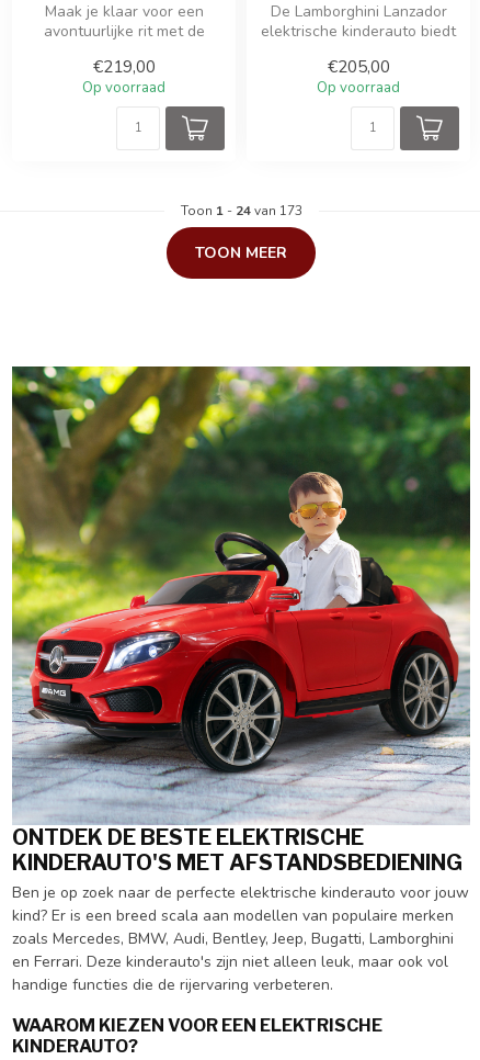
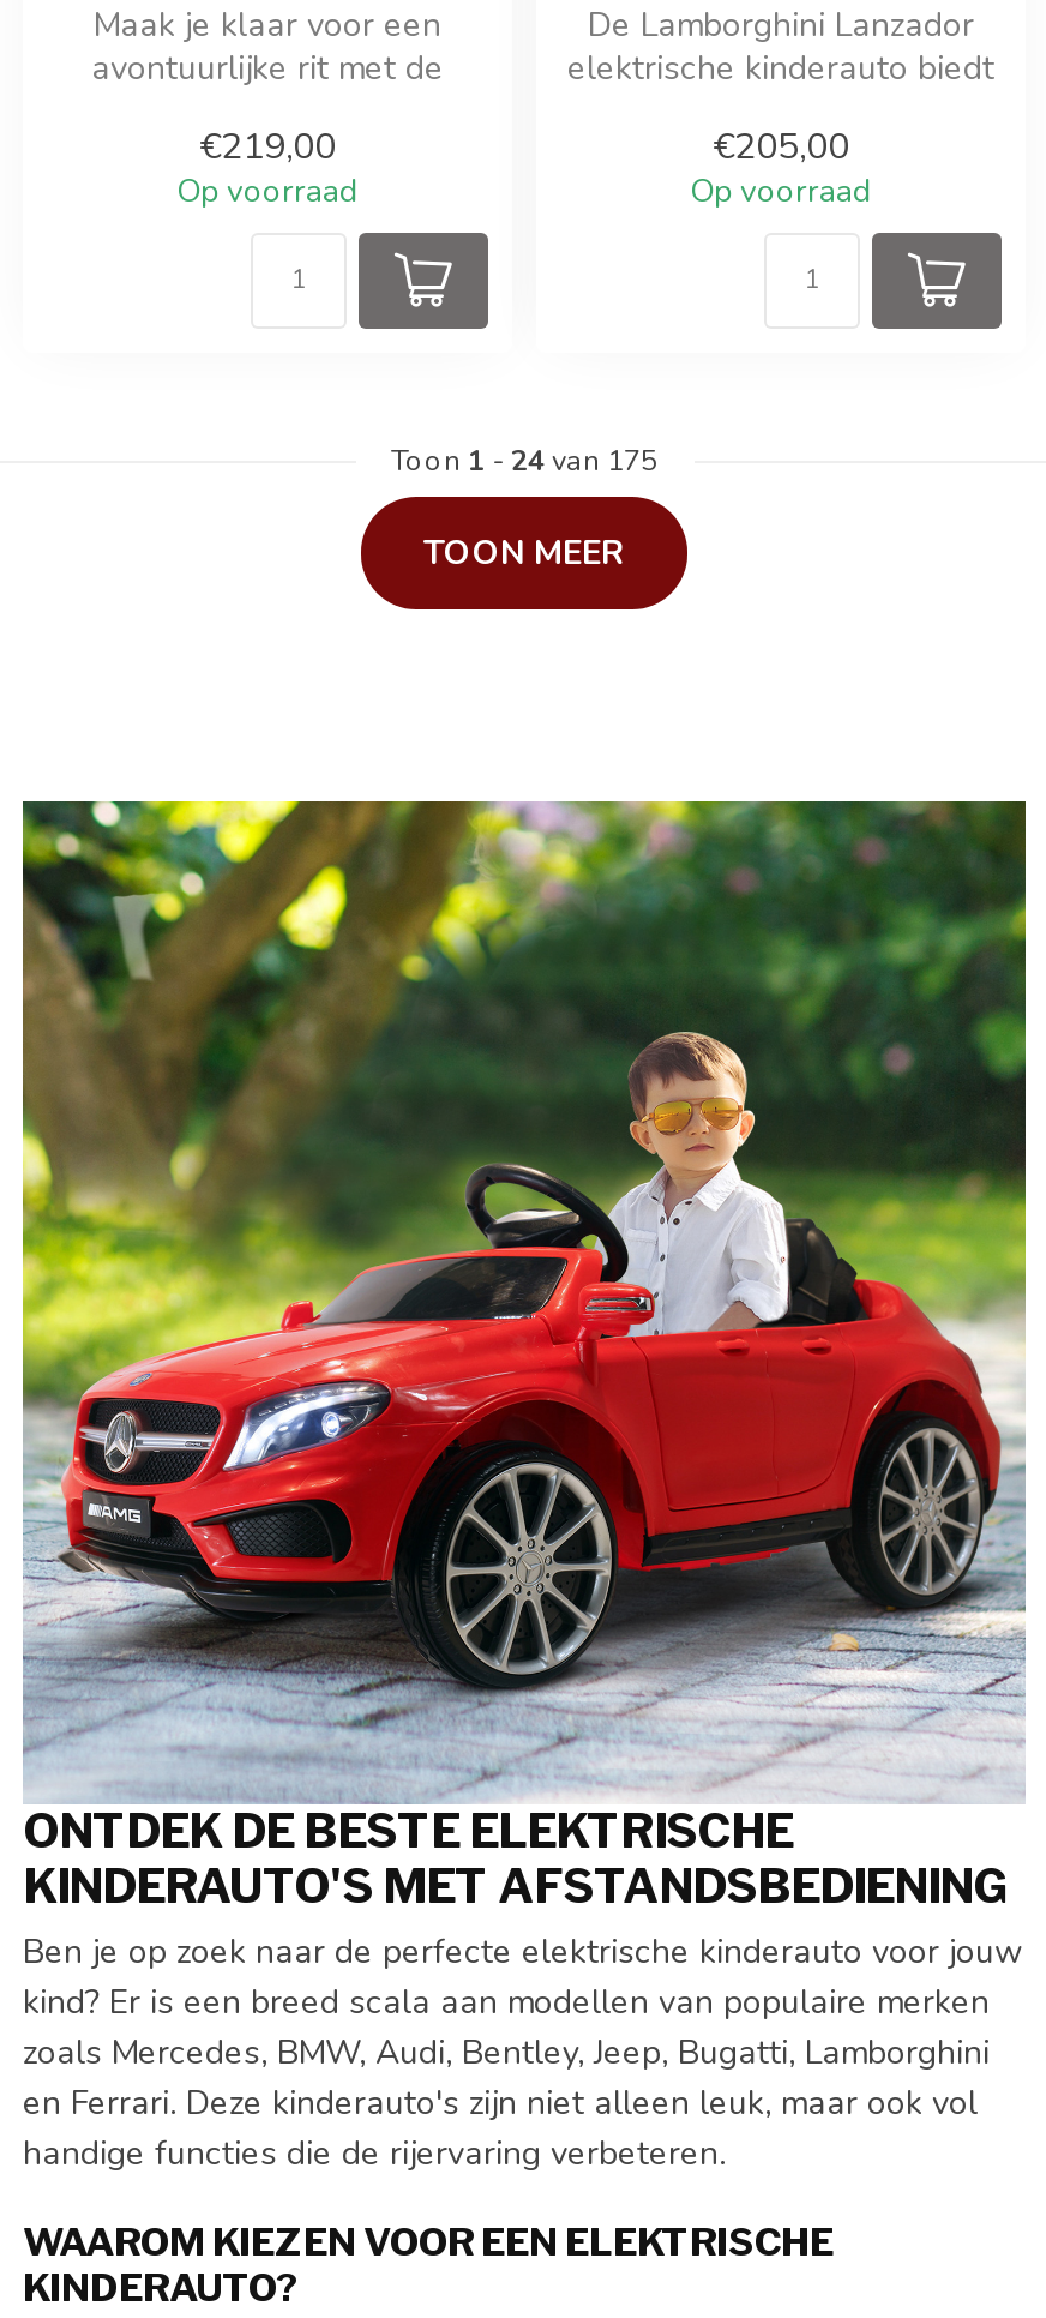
- Toon 1 - 24 van 173
+ Toon 1 - 24 van 175
